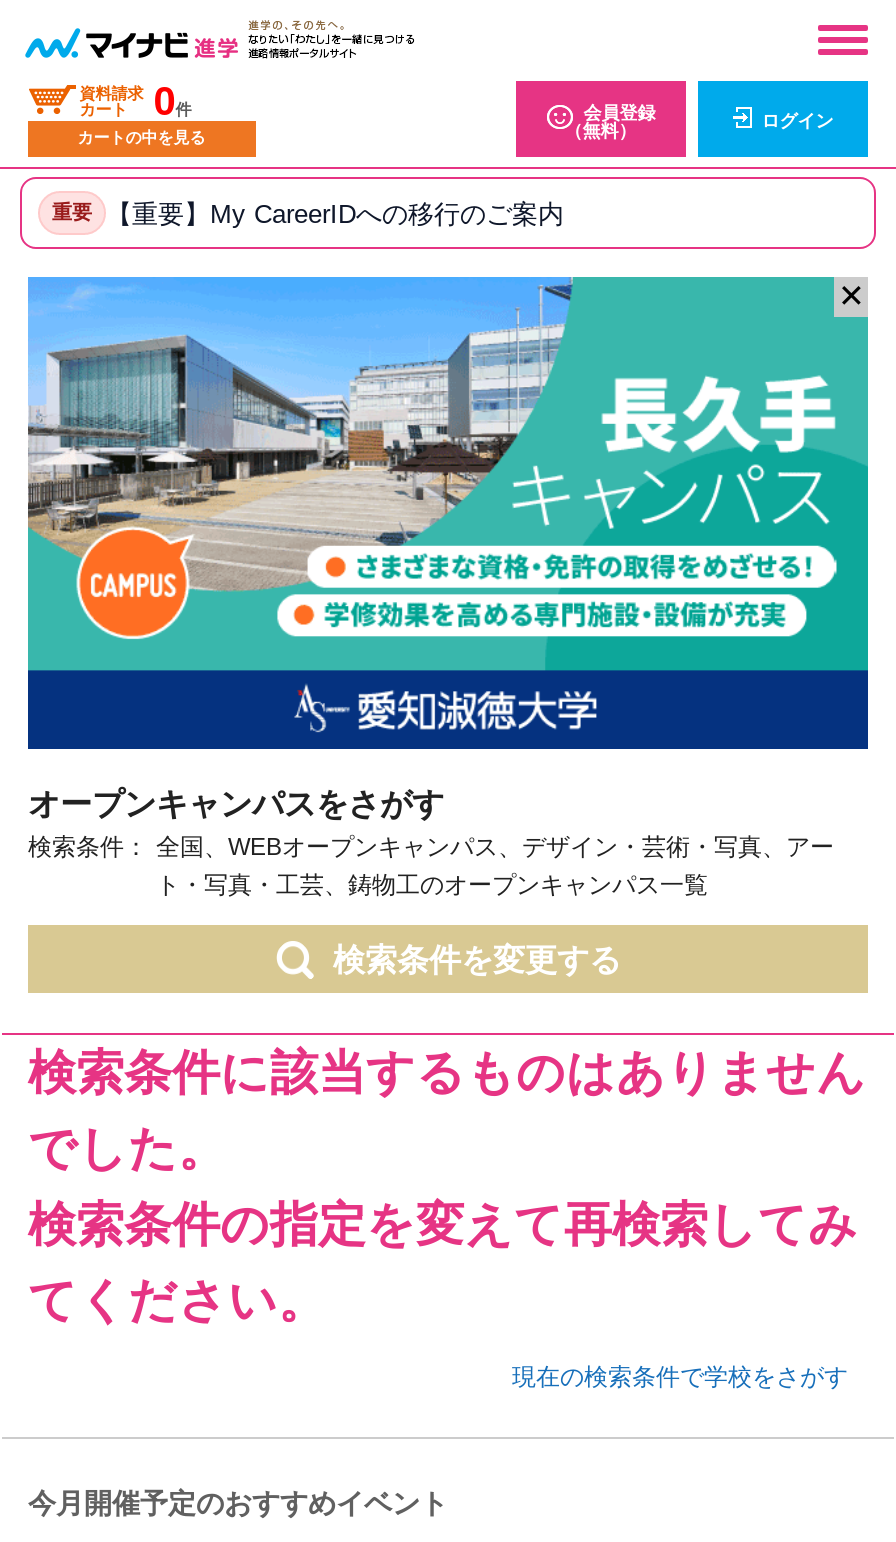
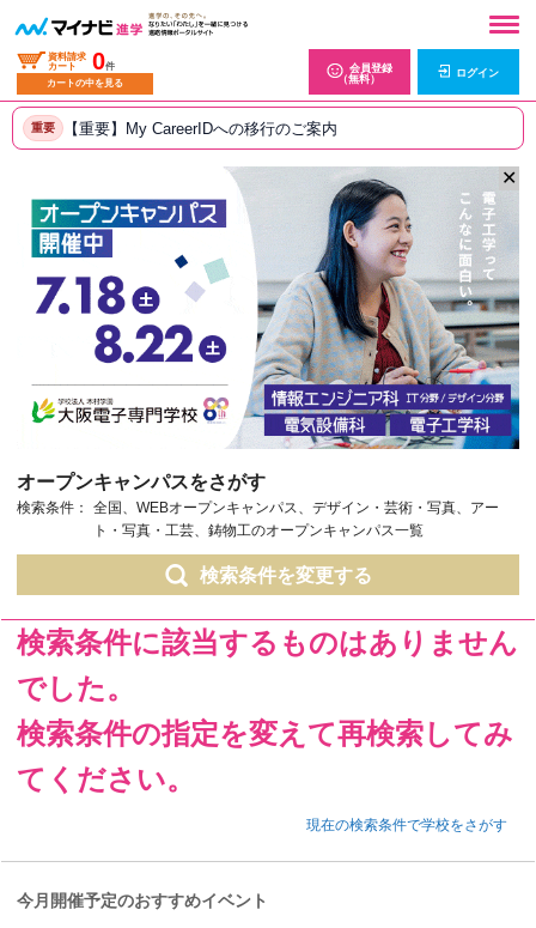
- [image]
+ [image]
